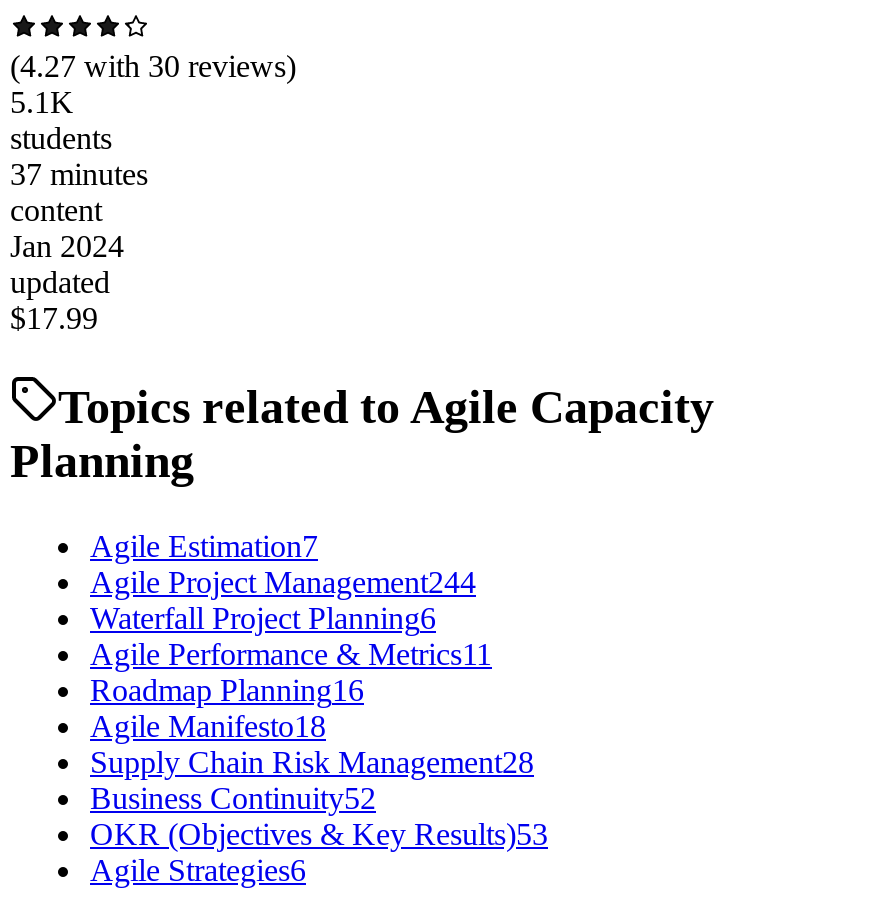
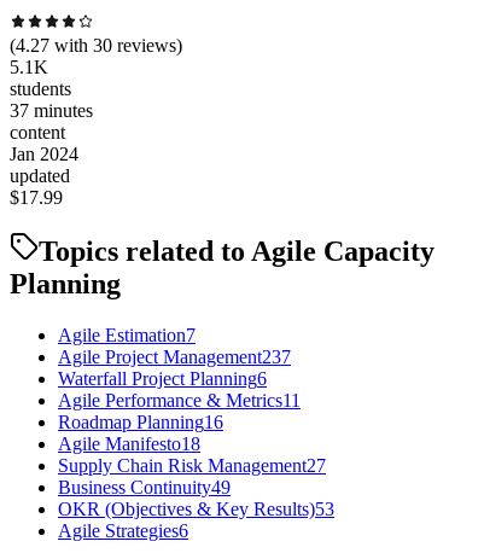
- Agile Project Management244
+ Agile Project Management237

- Supply Chain Risk Management28
+ Supply Chain Risk Management27

- Business Continuity52
+ Business Continuity49
